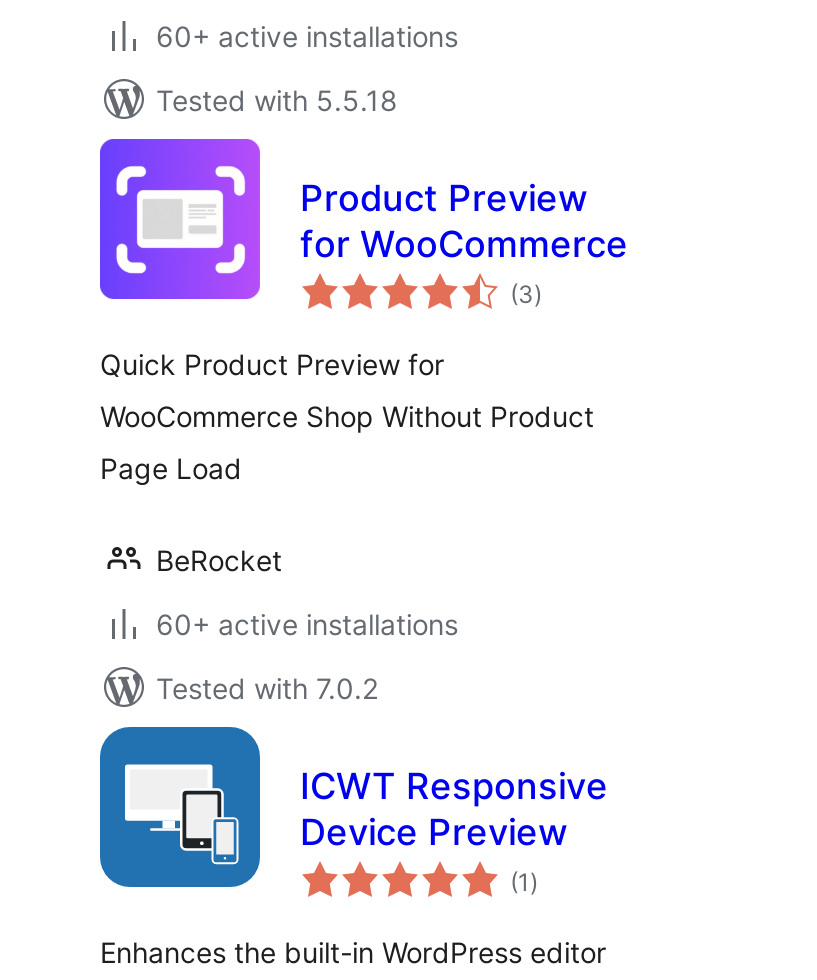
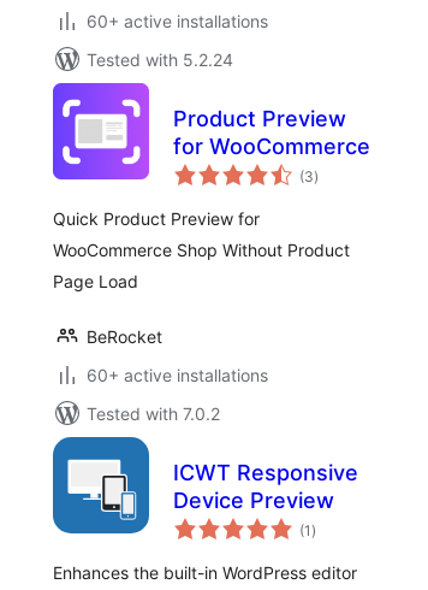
- Tested with 5.5.18
+ Tested with 5.2.24
